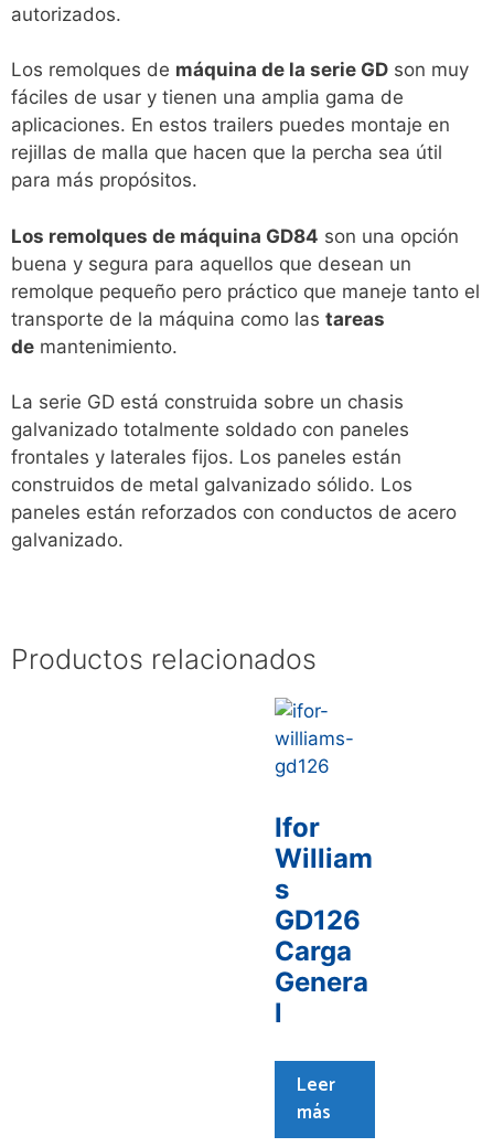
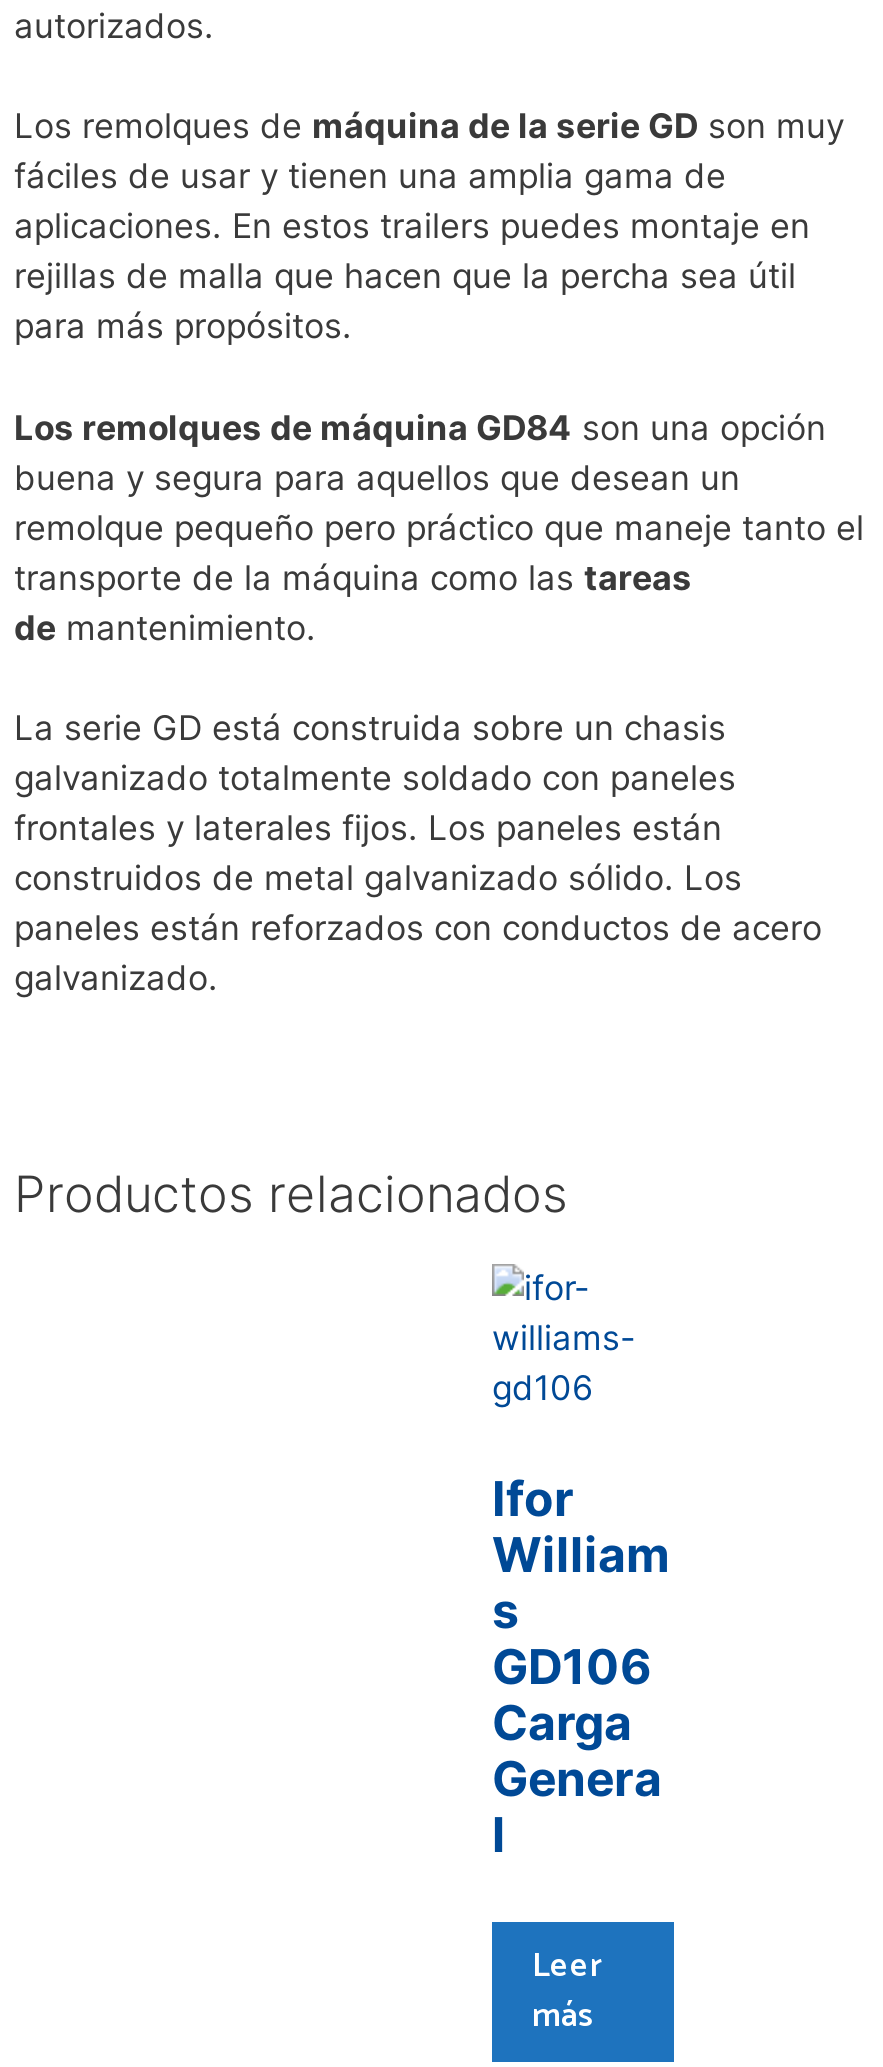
- GD126
+ GD106
